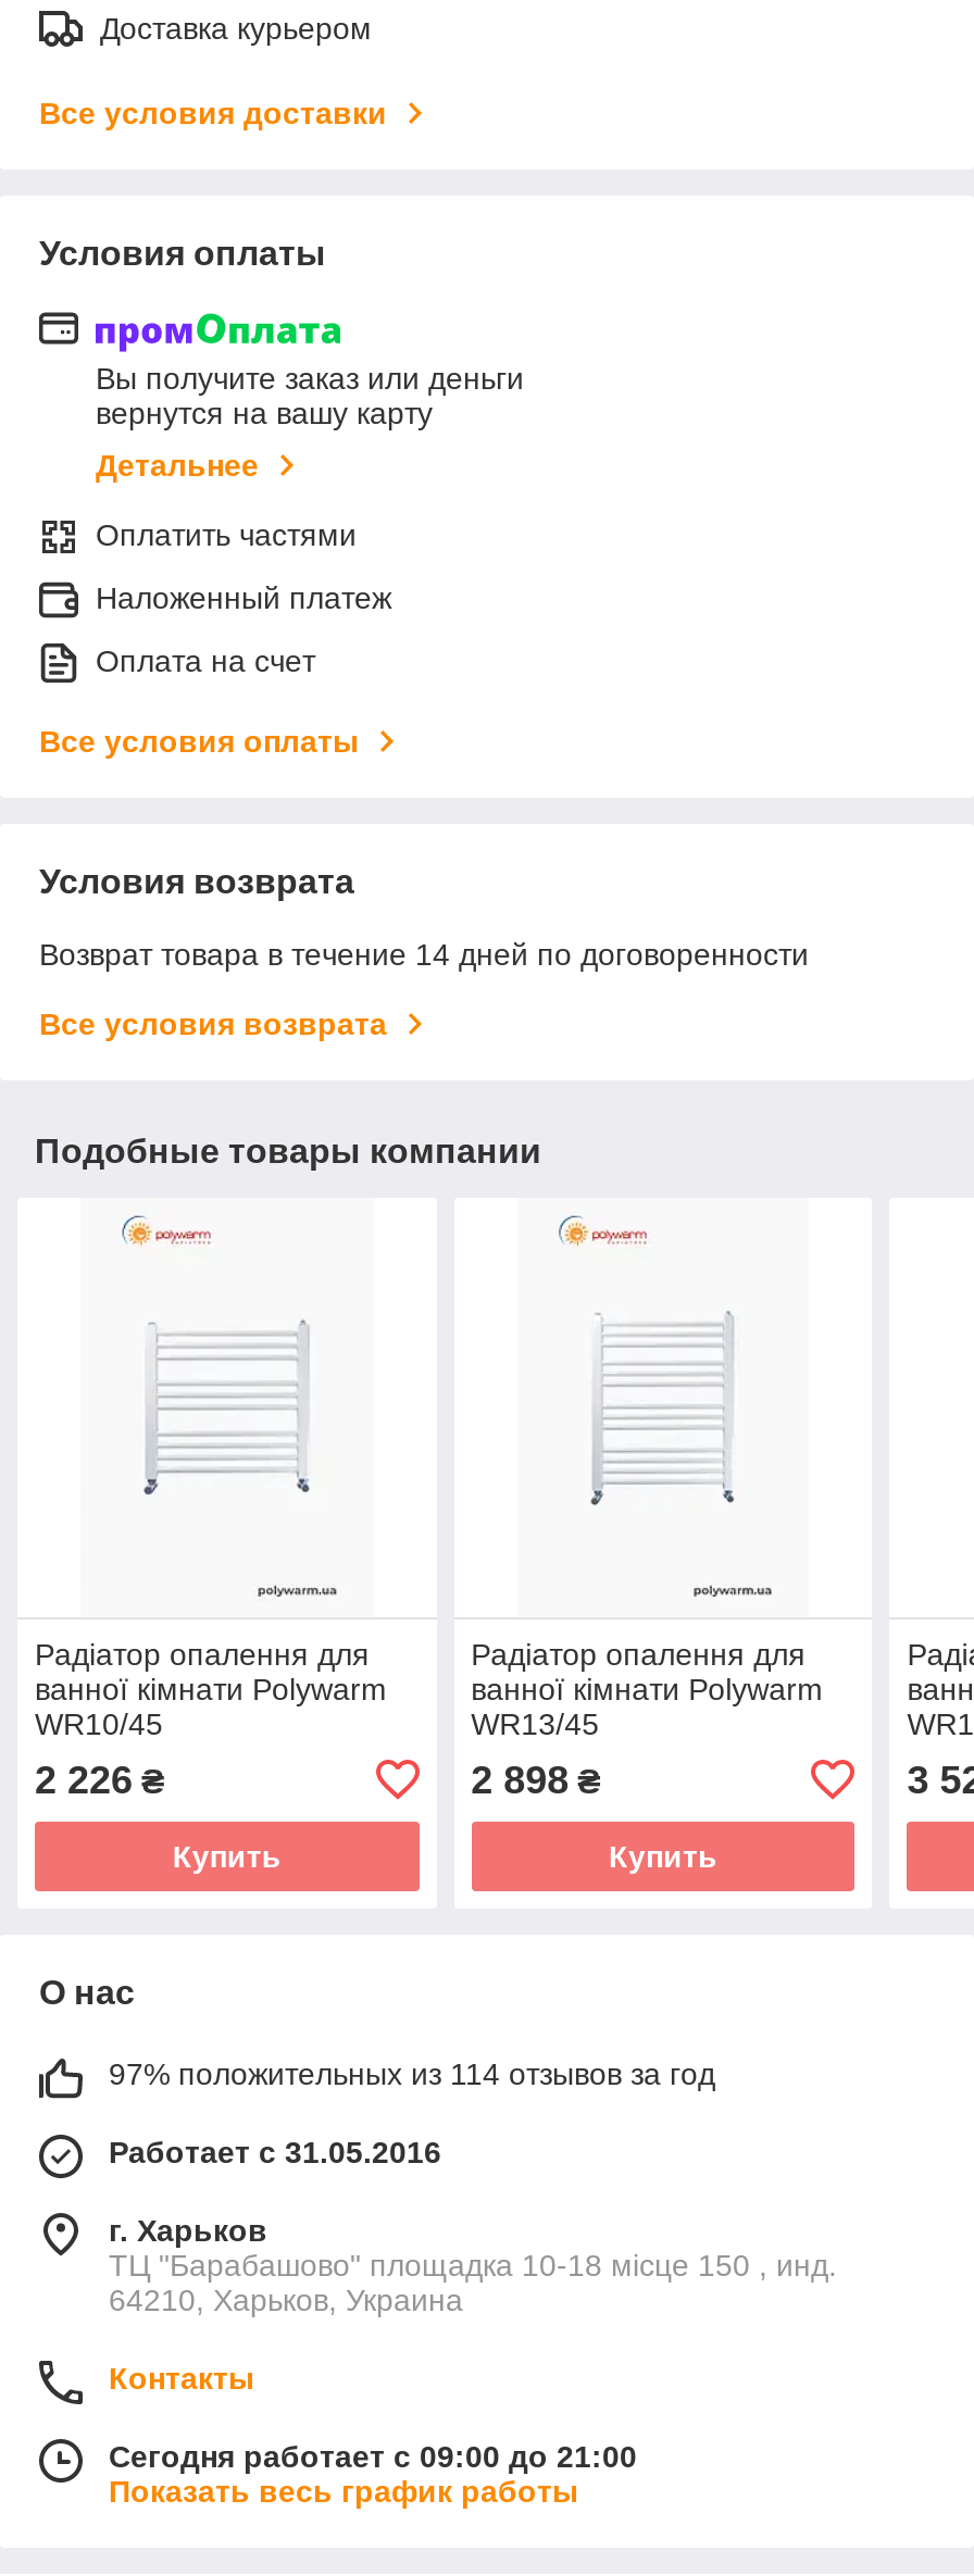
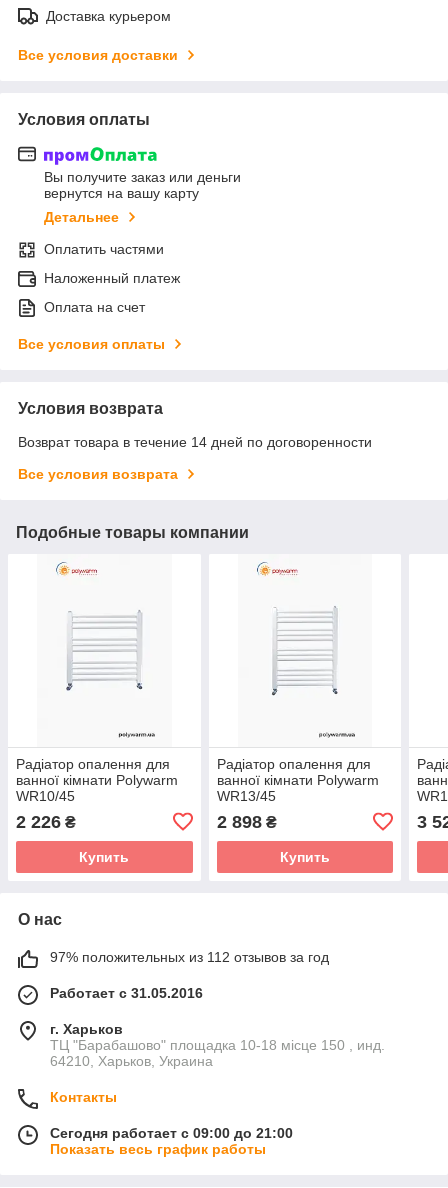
- 97% положительных из 114 отзывов за год
+ 97% положительных из 112 отзывов за год
